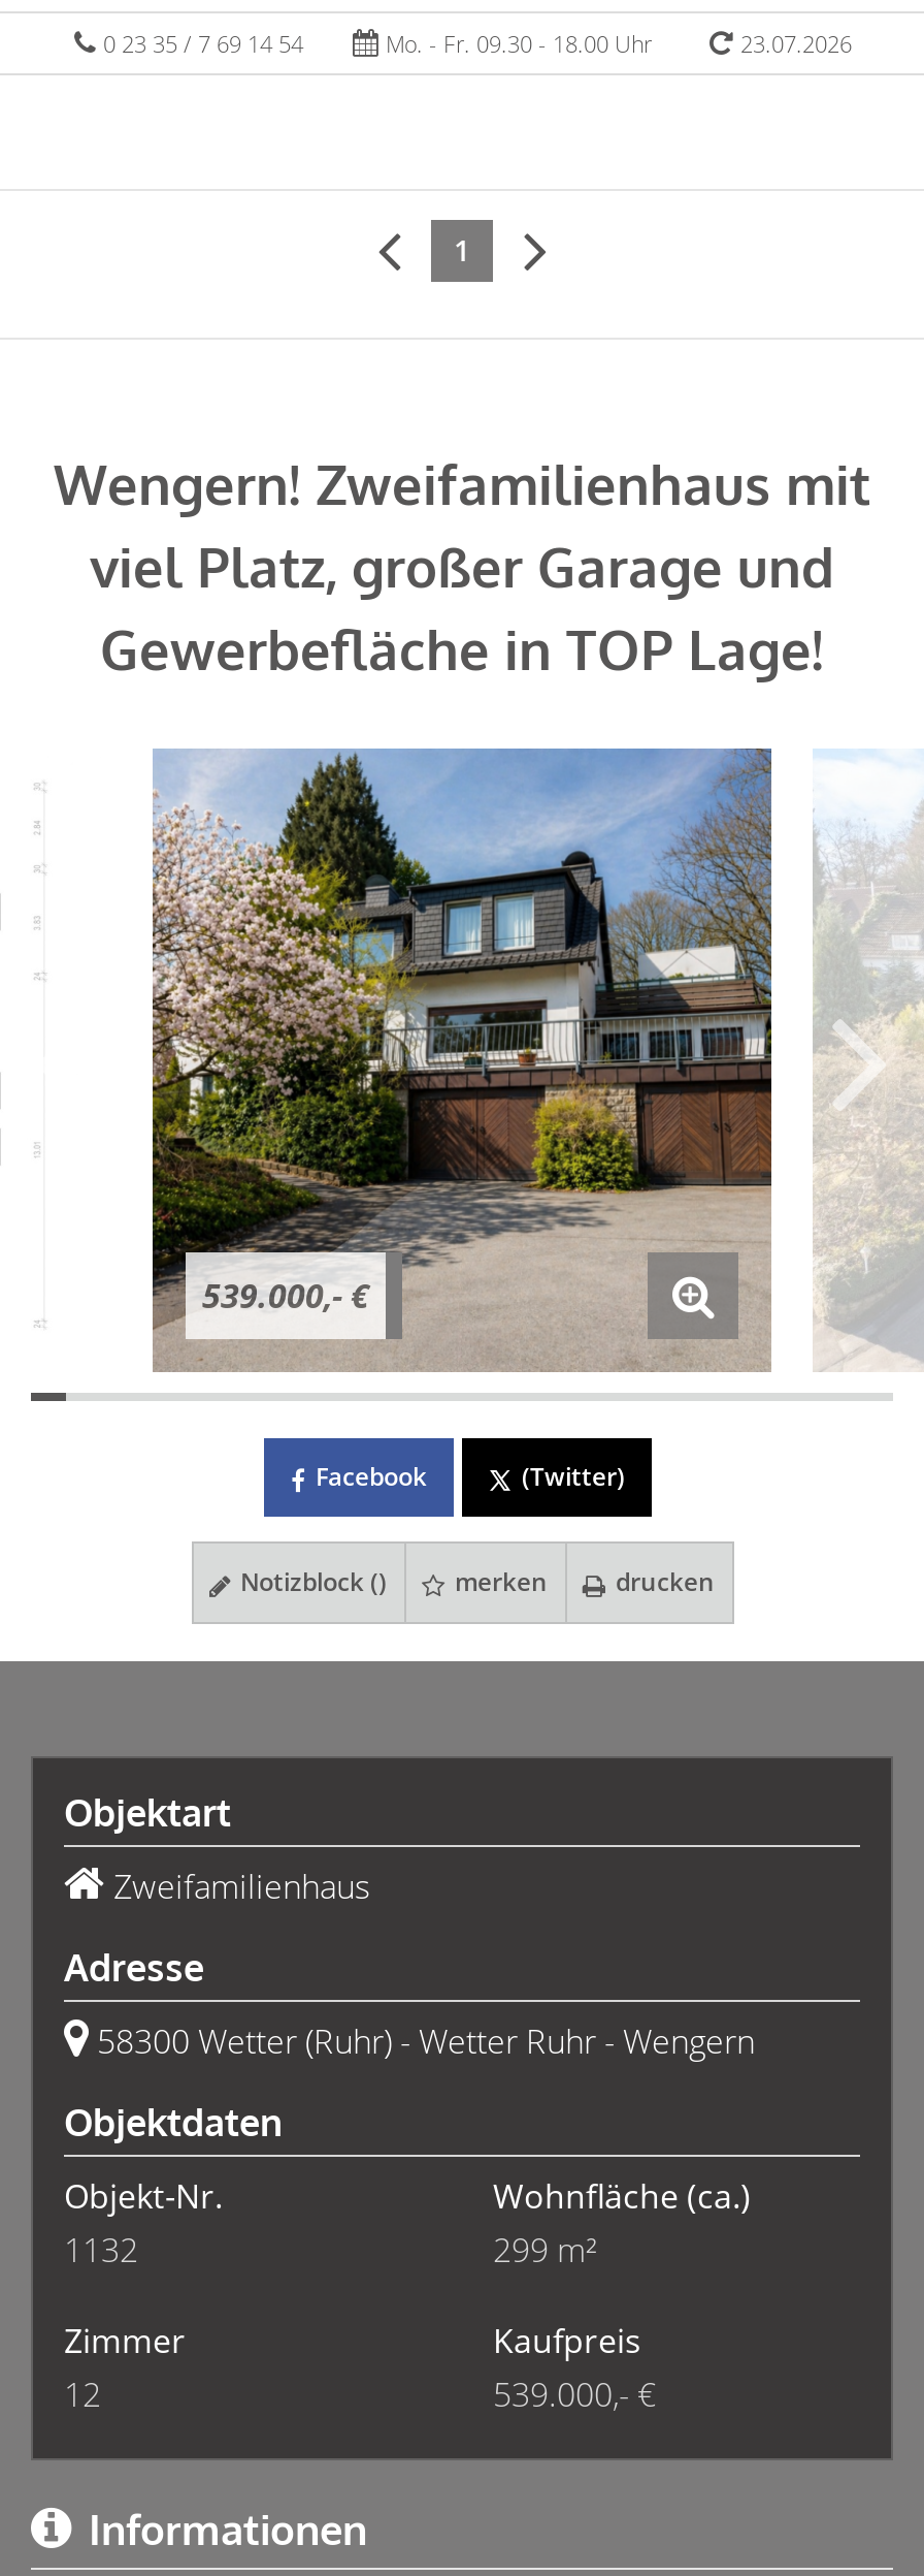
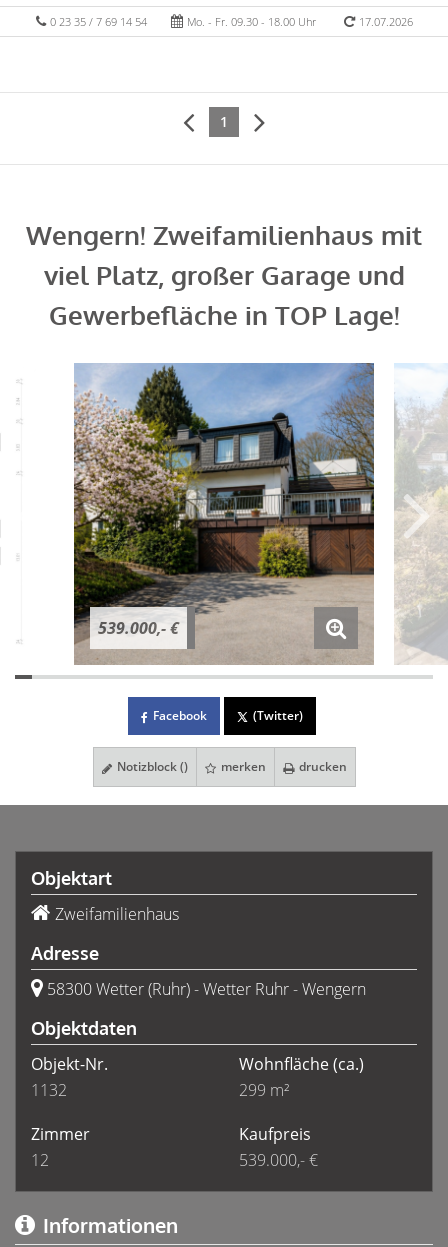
- 23.07.2026
+ 17.07.2026
